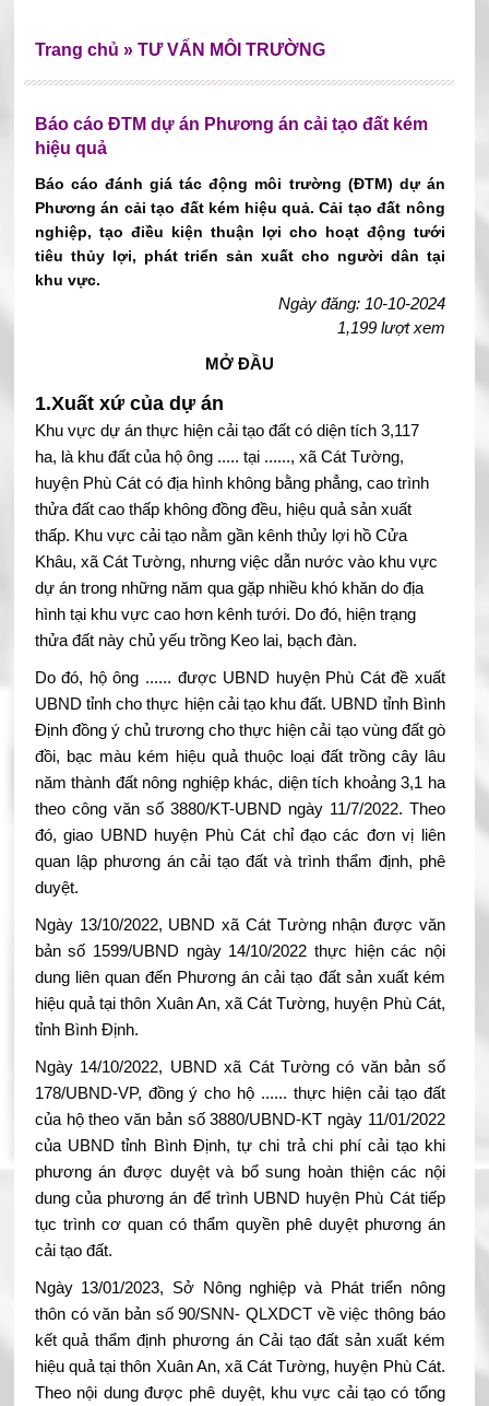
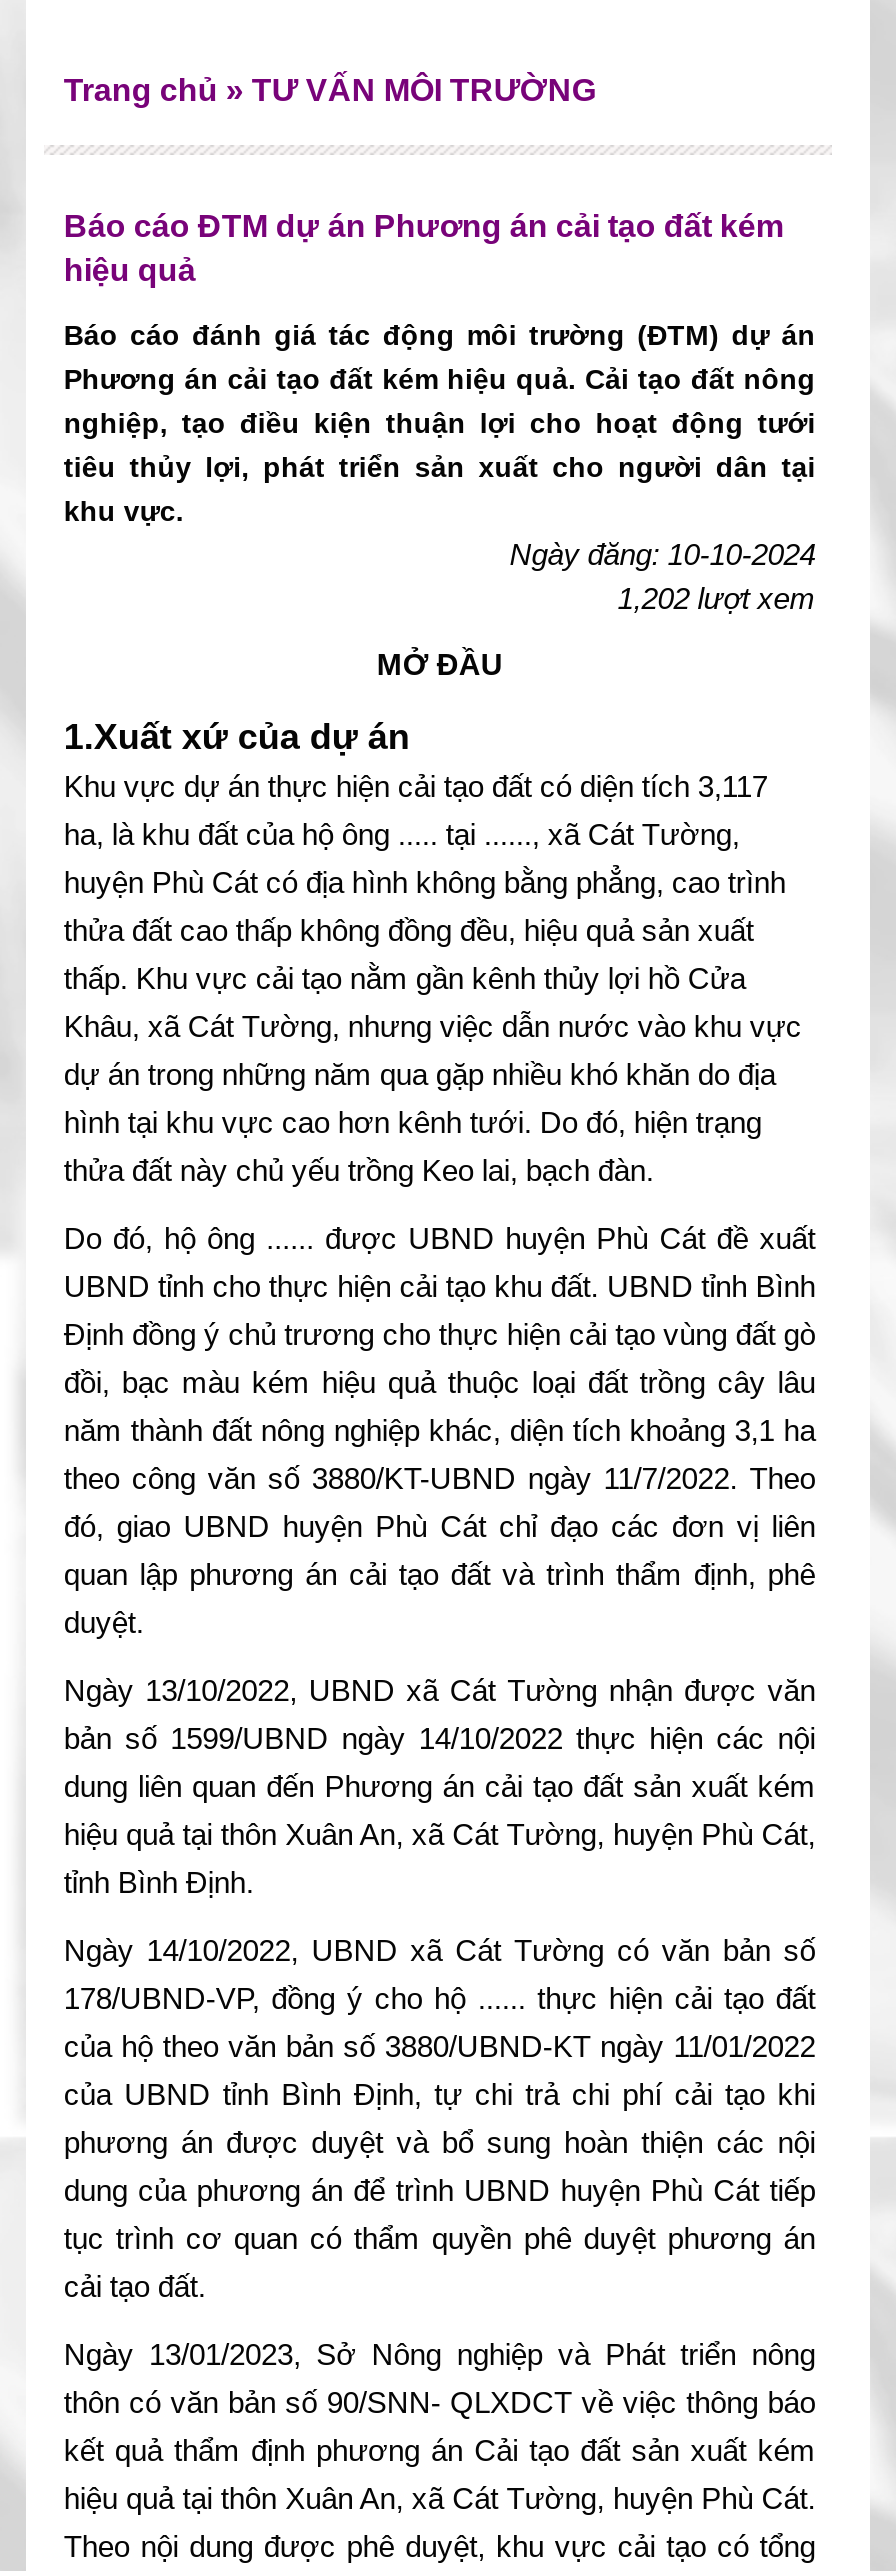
- 1,199 lượt xem
+ 1,202 lượt xem
